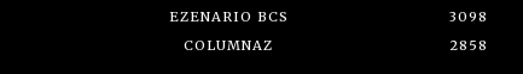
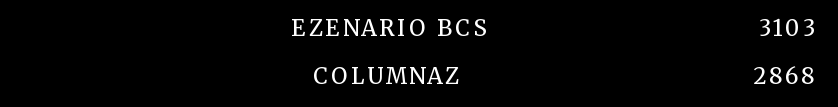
- 3098
+ 3103

- 2858
+ 2868
